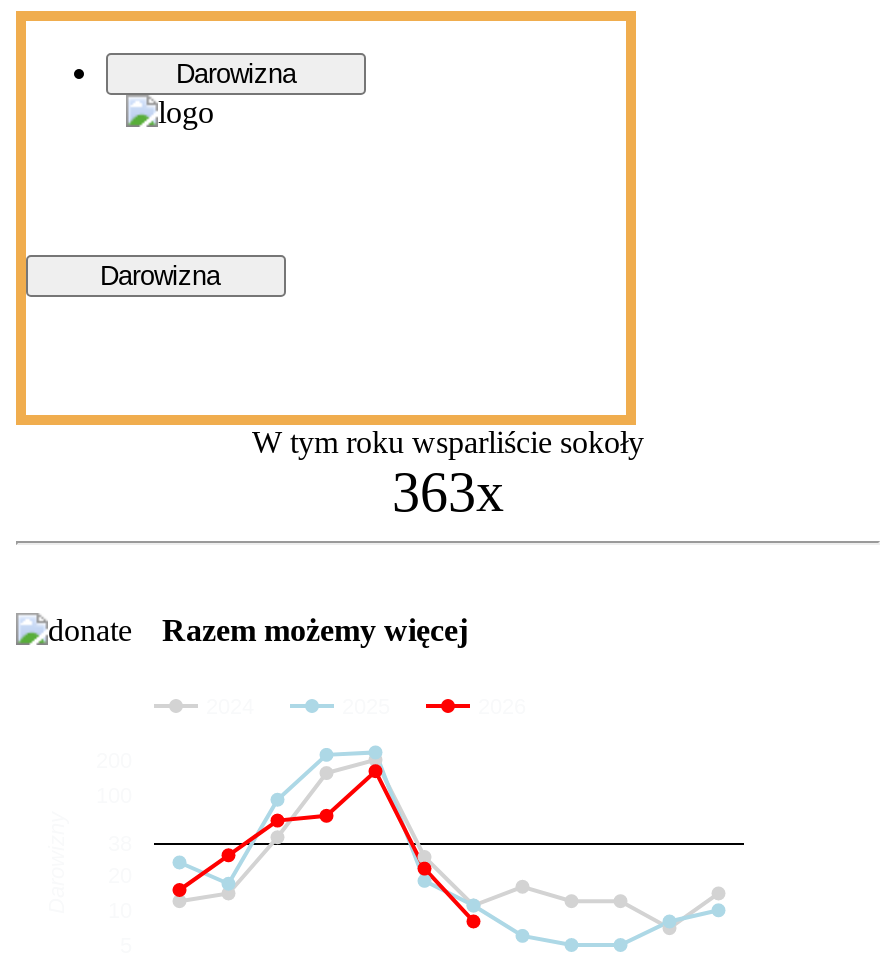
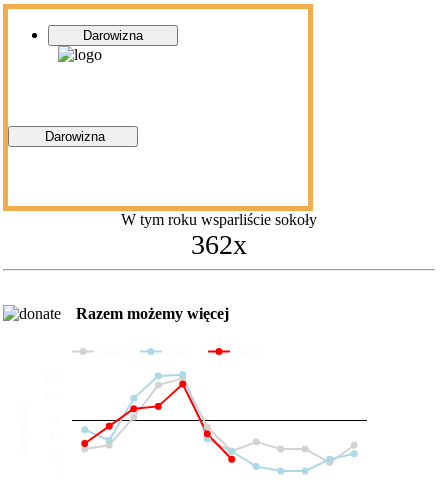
- 363x
+ 362x
